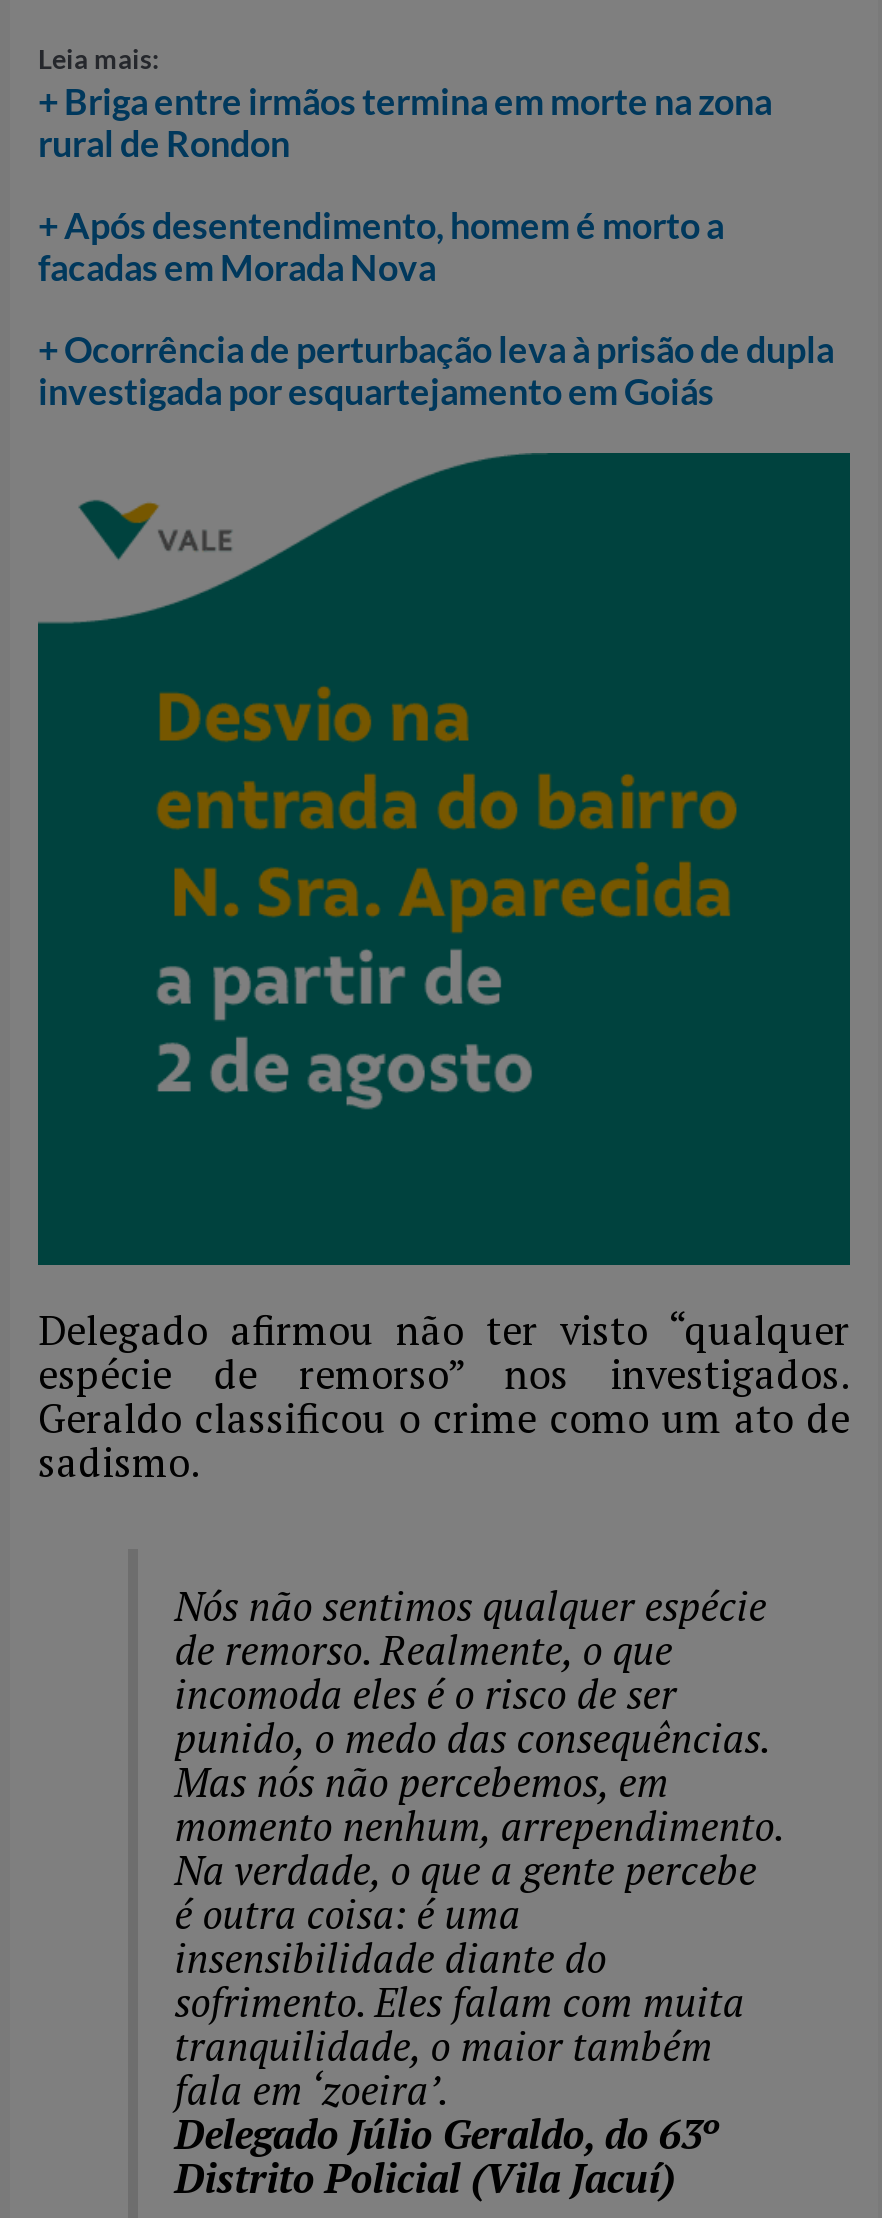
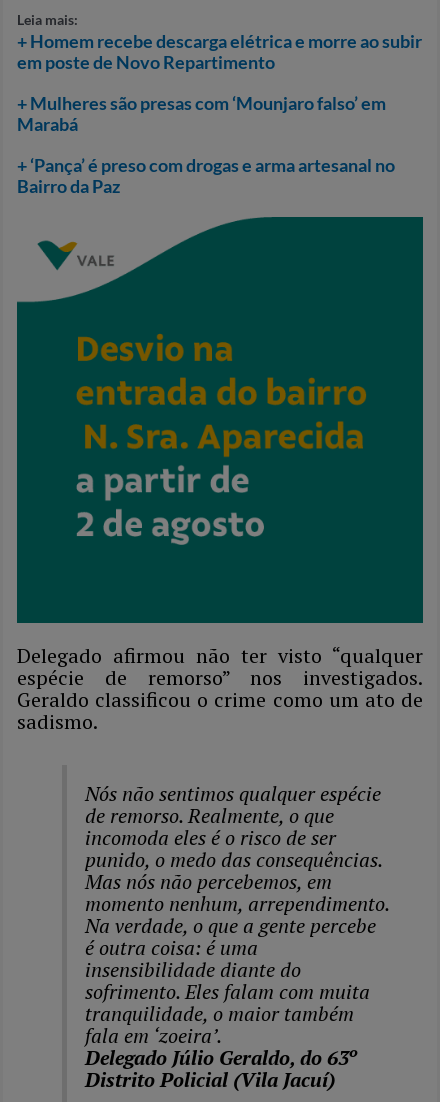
- + Briga entre irmãos termina em morte na zona
- rural de Rondon
+ + Homem recebe descarga elétrica e morre ao subir
+ em poste de Novo Repartimento

- + Após desentendimento, homem é morto a
- facadas em Morada Nova
+ + Mulheres são presas com ‘Mounjaro falso’ em
+ Marabá

- + Ocorrência de perturbação leva à prisão de dupla
- investigada por esquartejamento em Goiás
+ + ‘Pança’ é preso com drogas e arma artesanal no
+ Bairro da Paz
